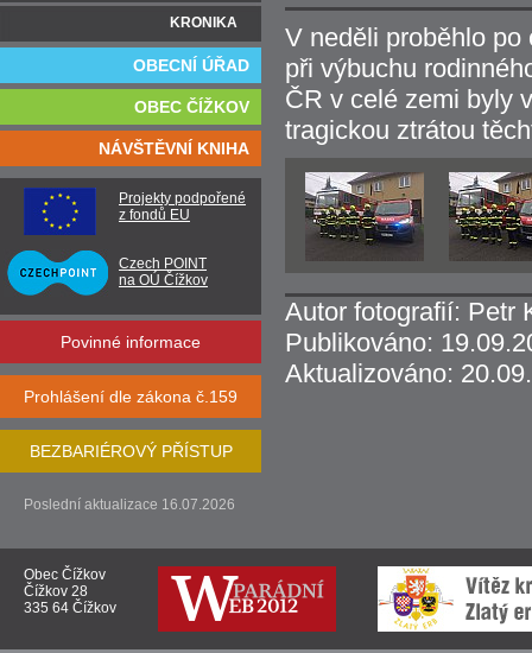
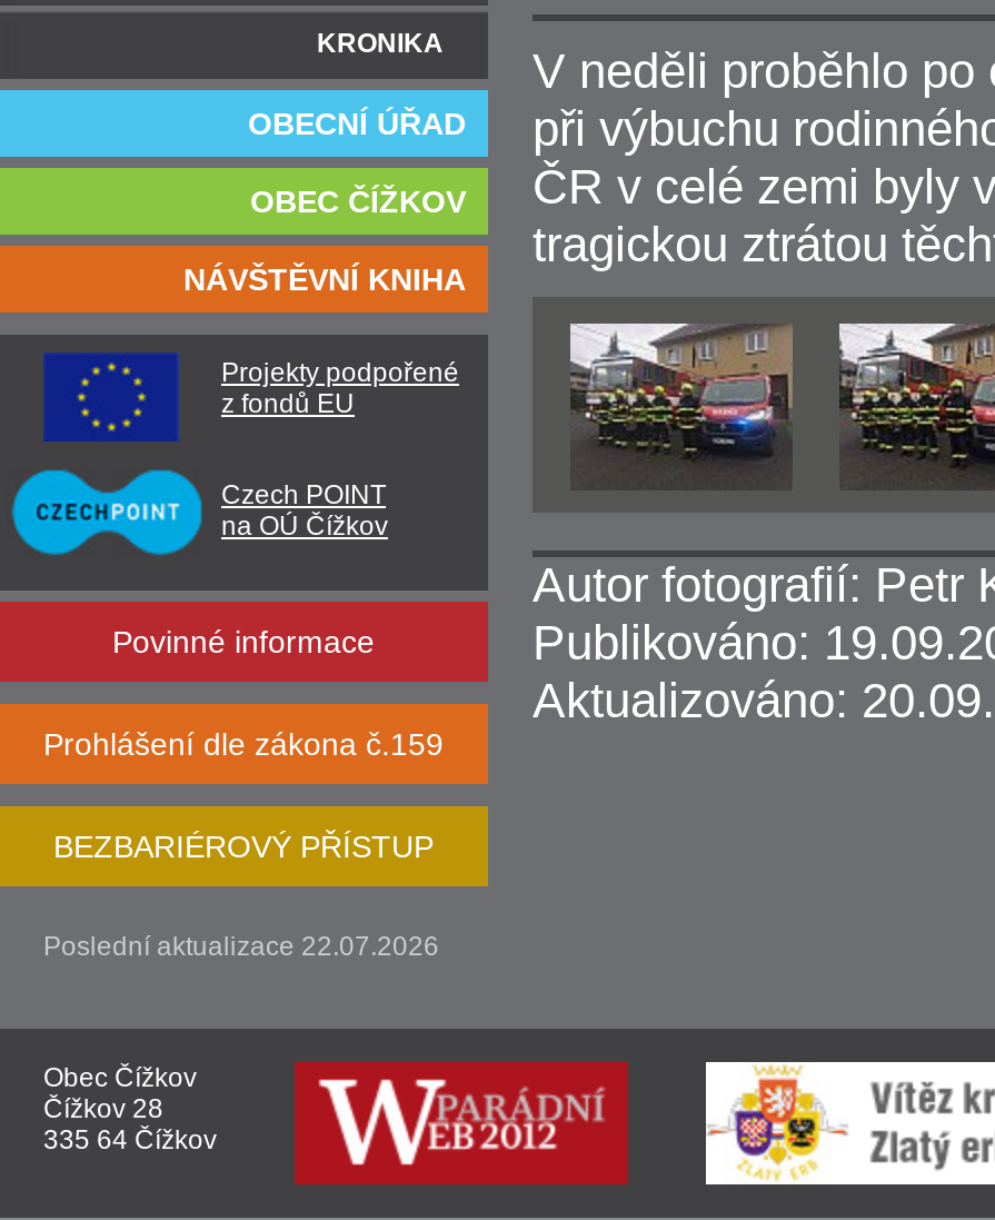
- Poslední aktualizace 16.07.2026
+ Poslední aktualizace 22.07.2026
